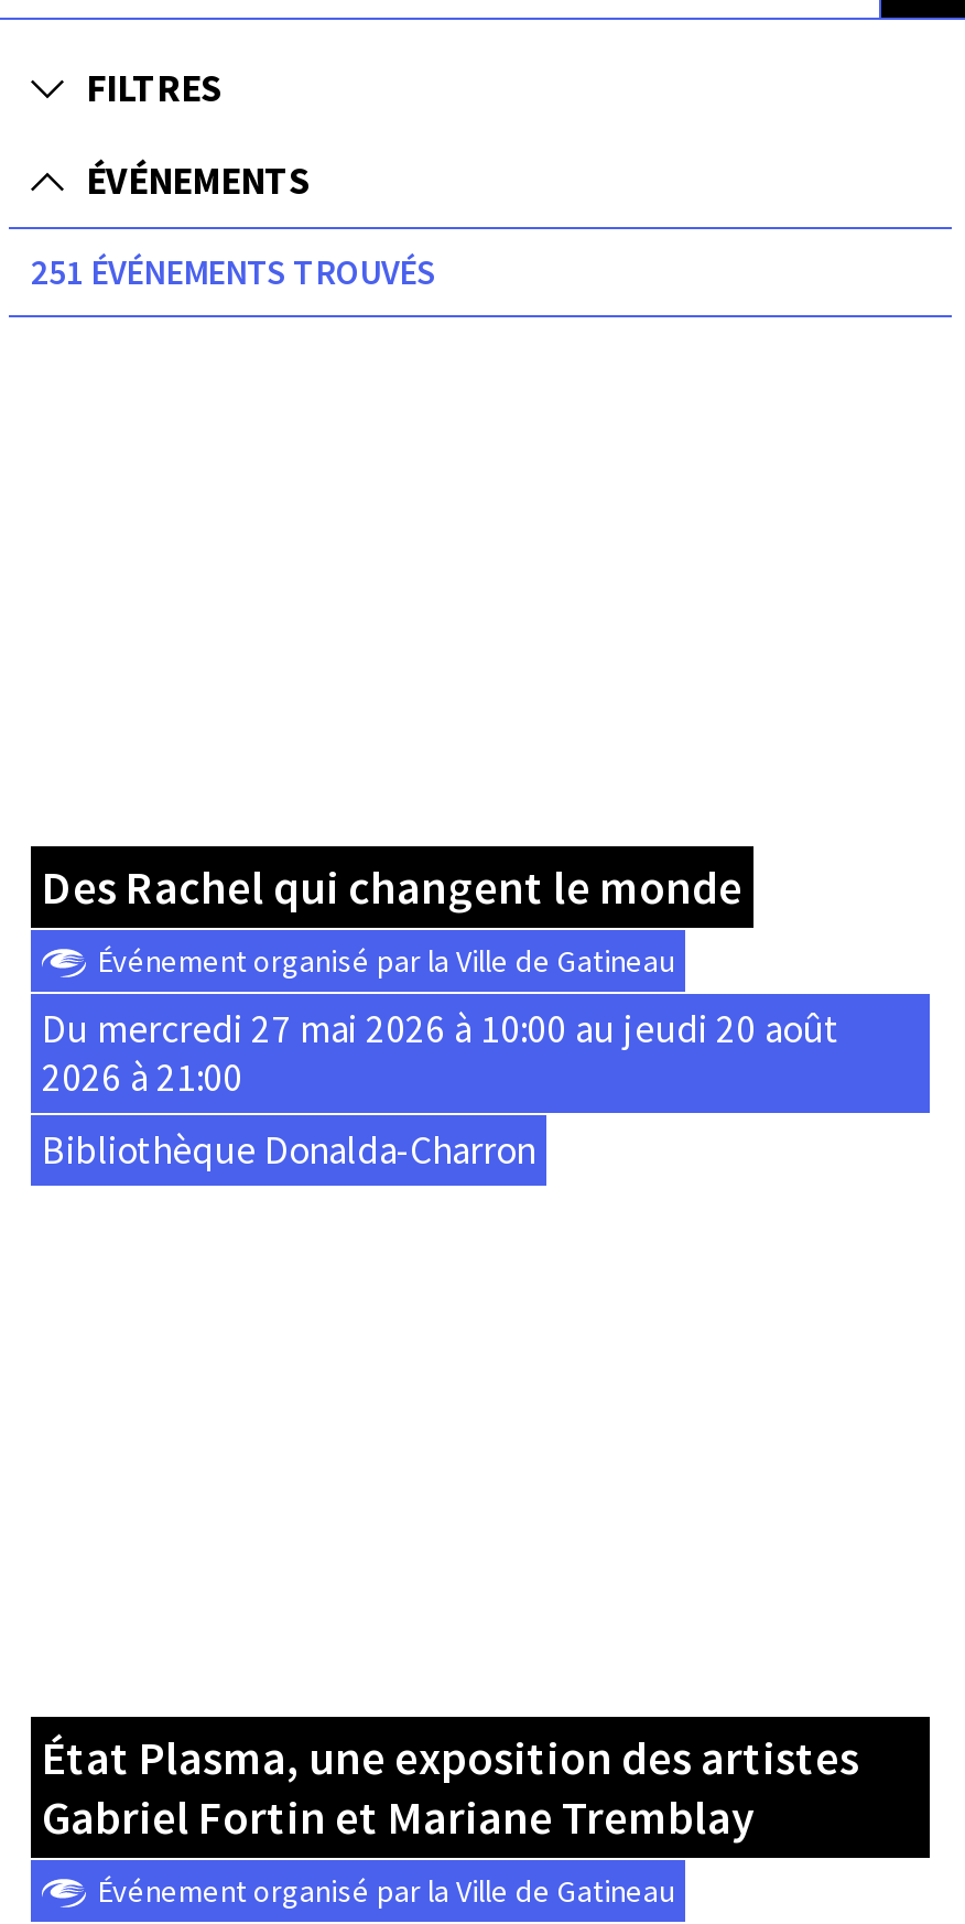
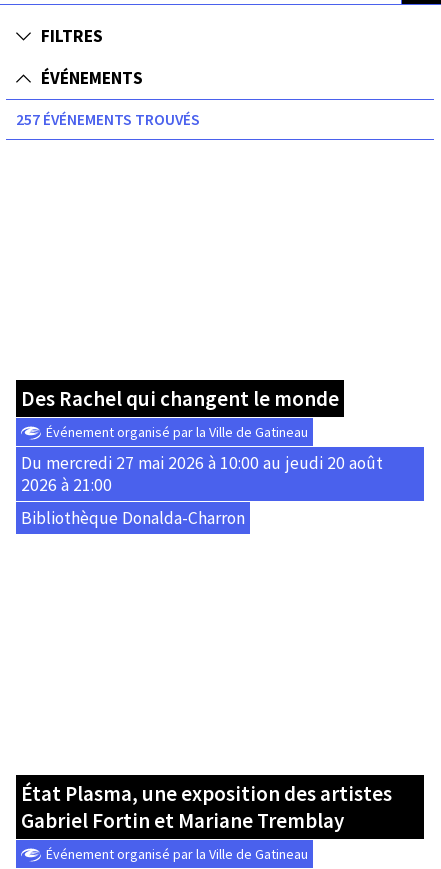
- 251 ÉVÉNEMENTS TROUVÉS
+ 257 ÉVÉNEMENTS TROUVÉS
